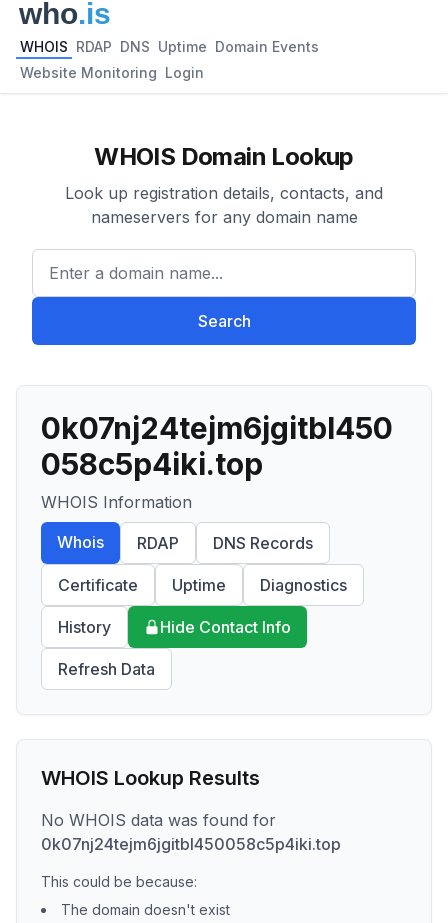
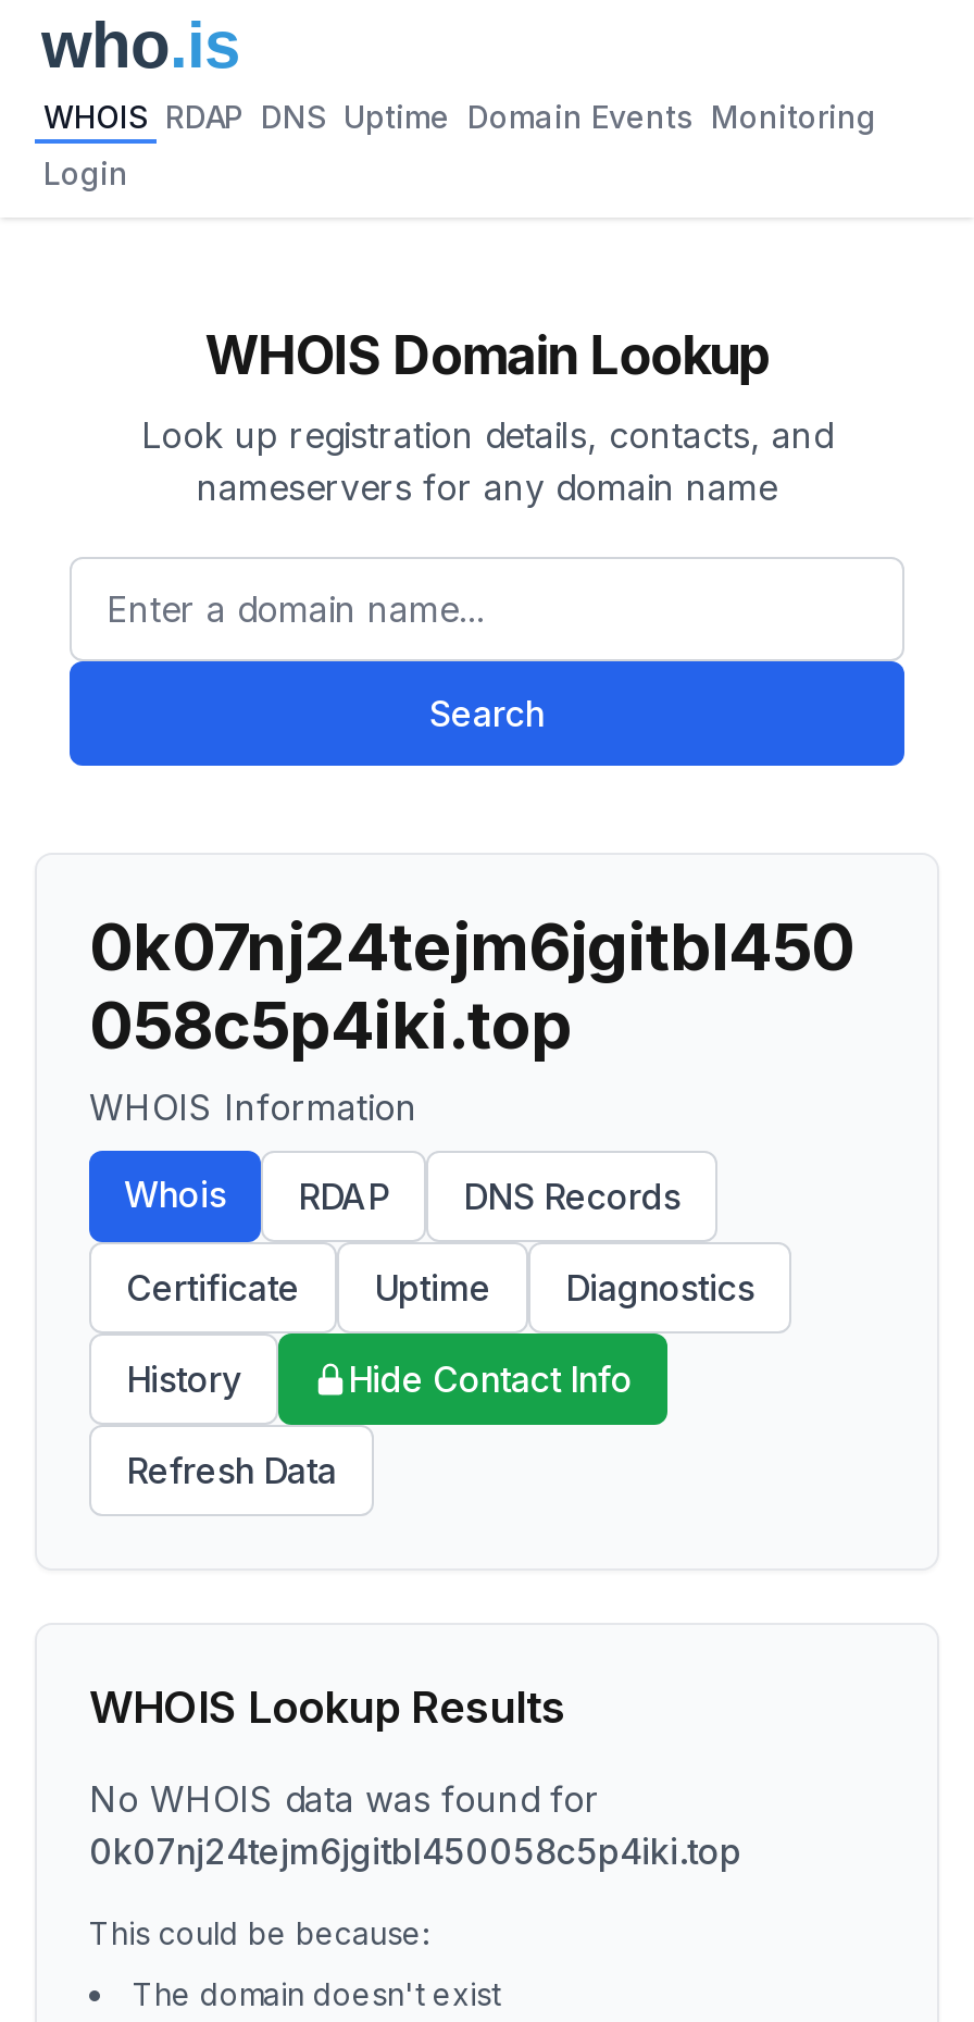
- WHOIS RDAP DNS Uptime Domain Events
+ WHOIS RDAP DNS Uptime Domain Events Monitoring

- Website Monitoring Login
+ Login
